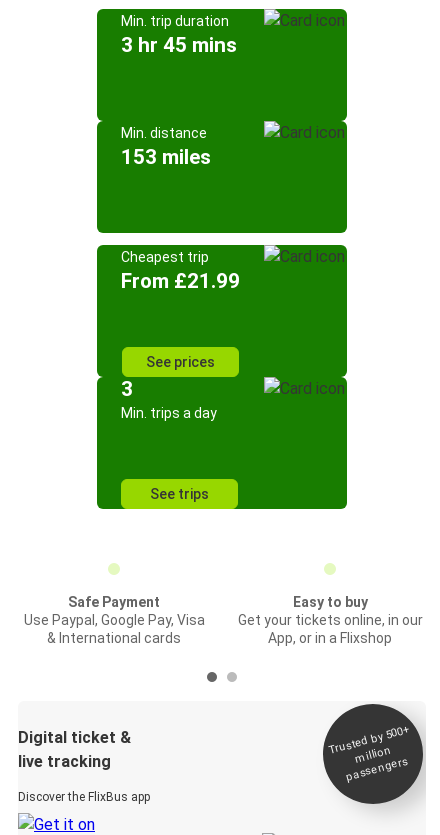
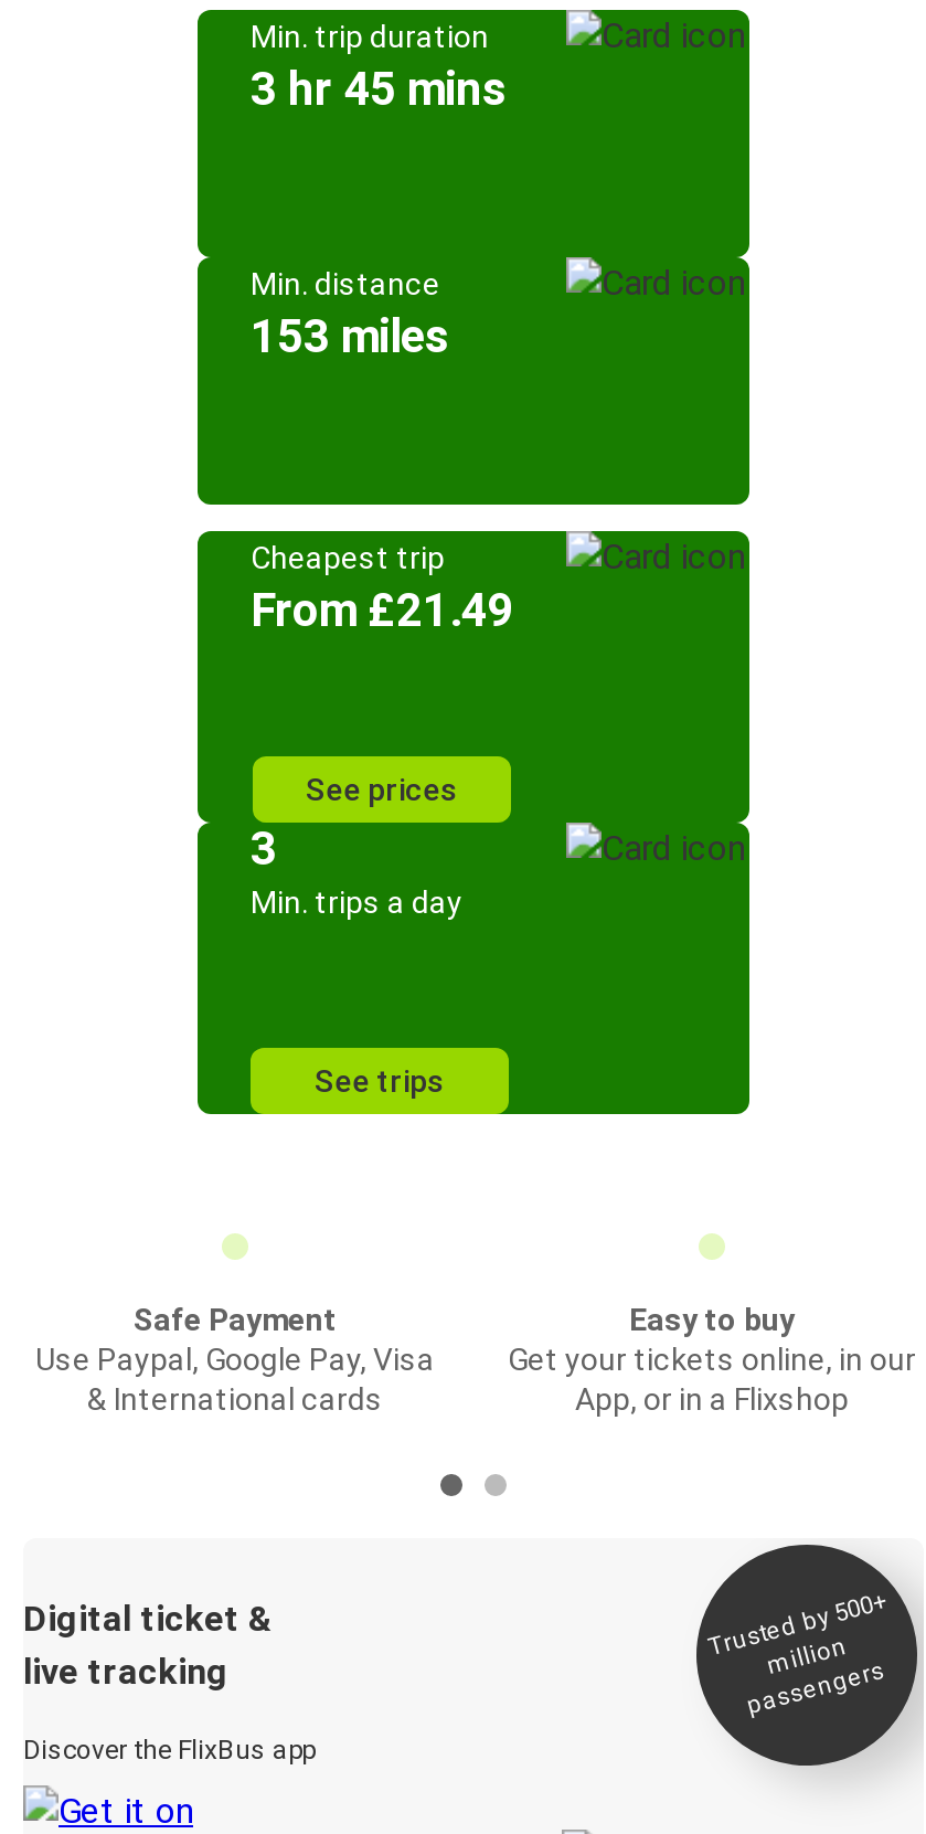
- From £21.99
+ From £21.49
